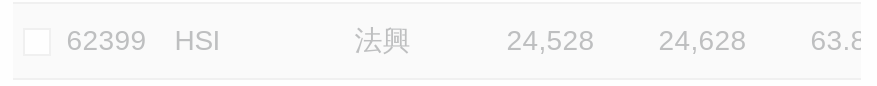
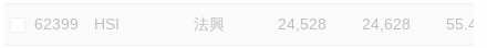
- 24,528 24,628 63.8
+ 24,528 24,628 55.4
